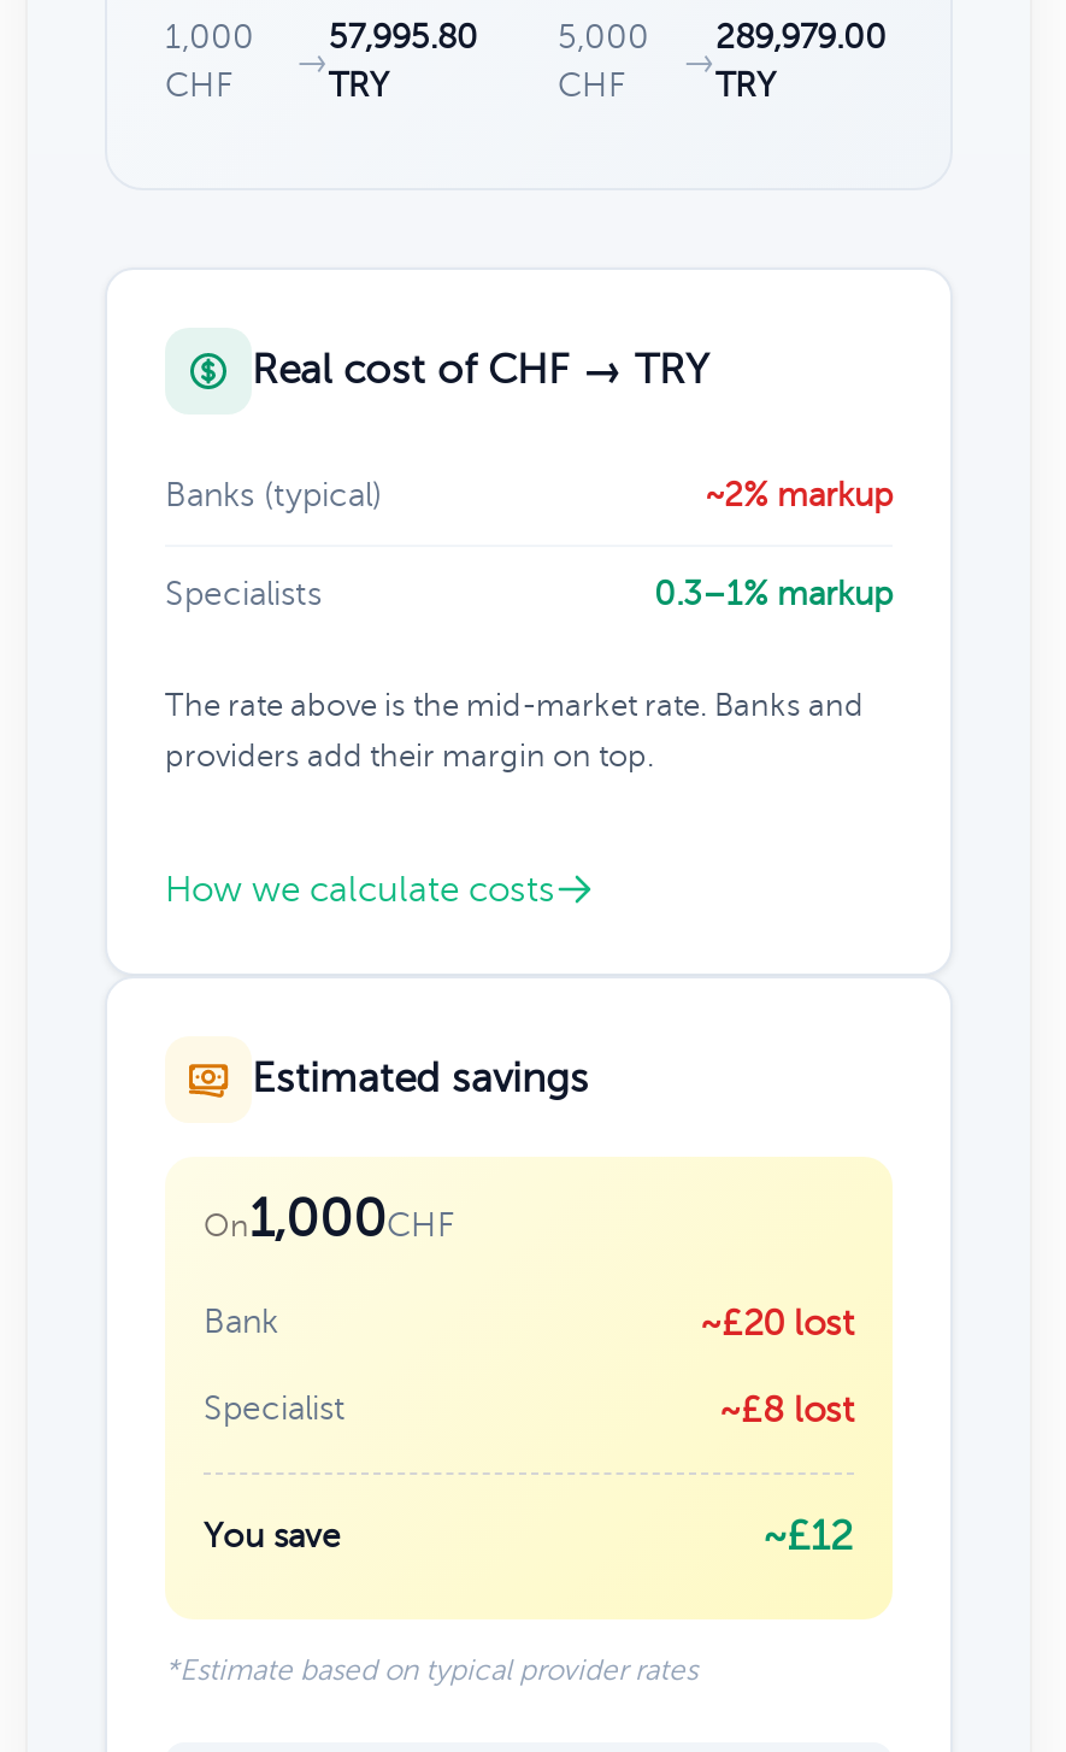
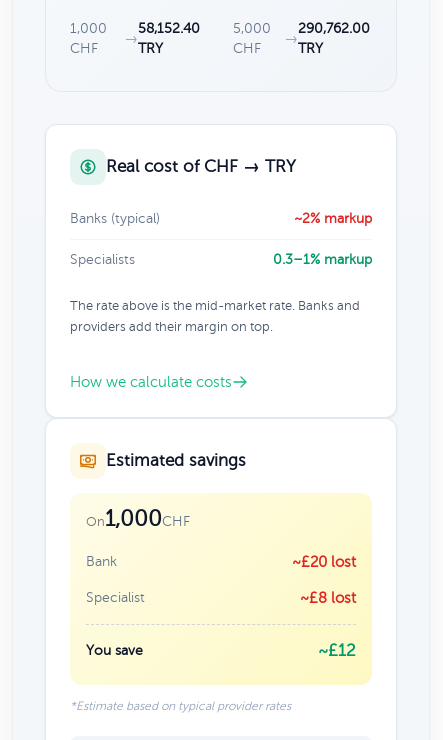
- 57,995.80
+ 58,152.40

- 5,000 289,979.00
+ 5,000 290,762.00
